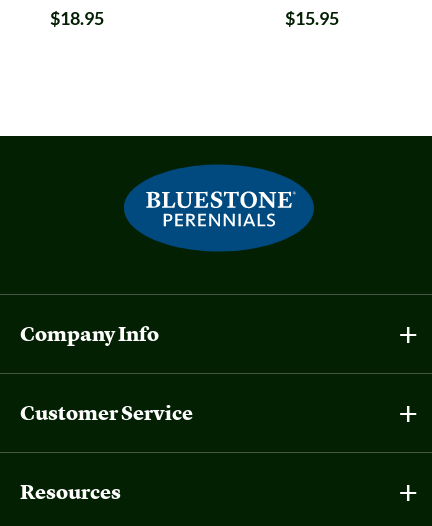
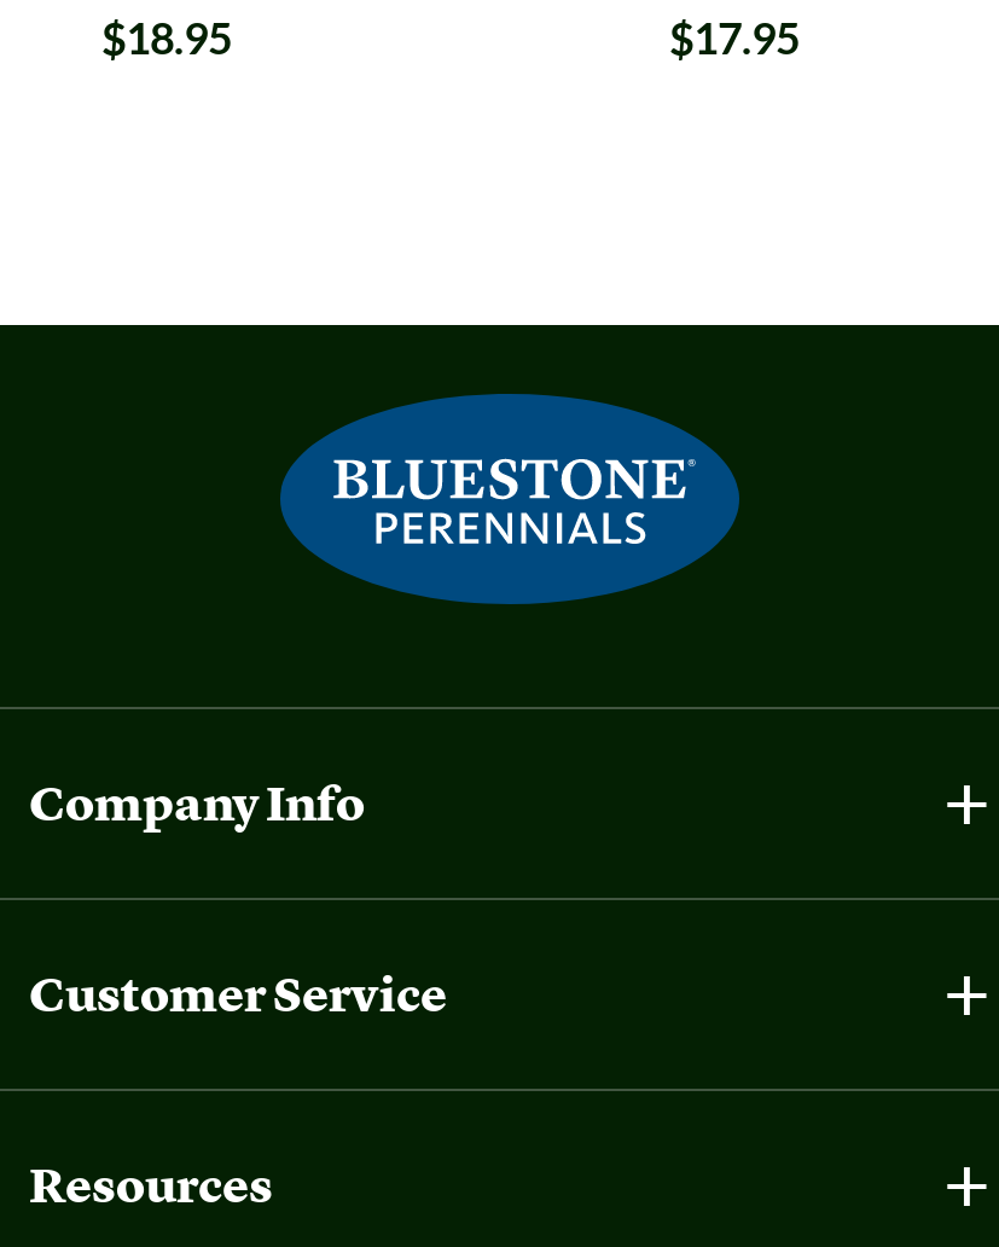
- $15.95
+ $17.95
